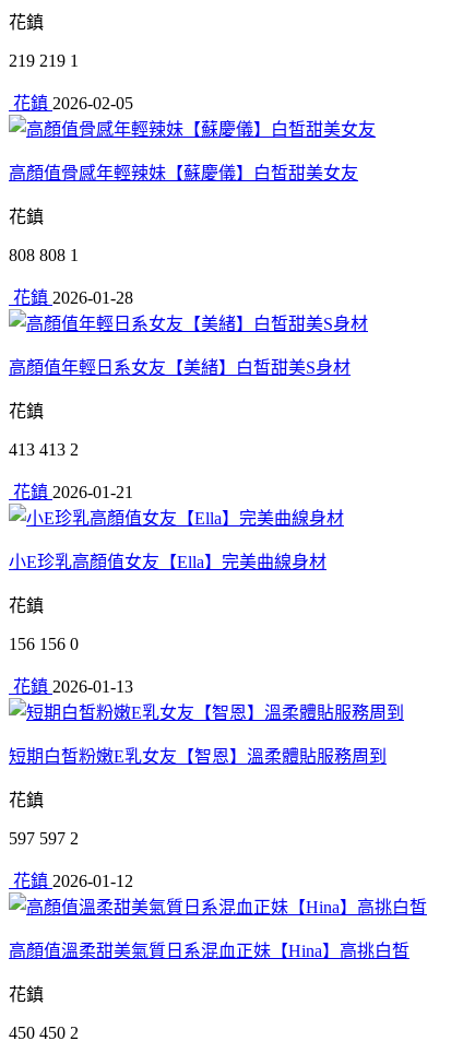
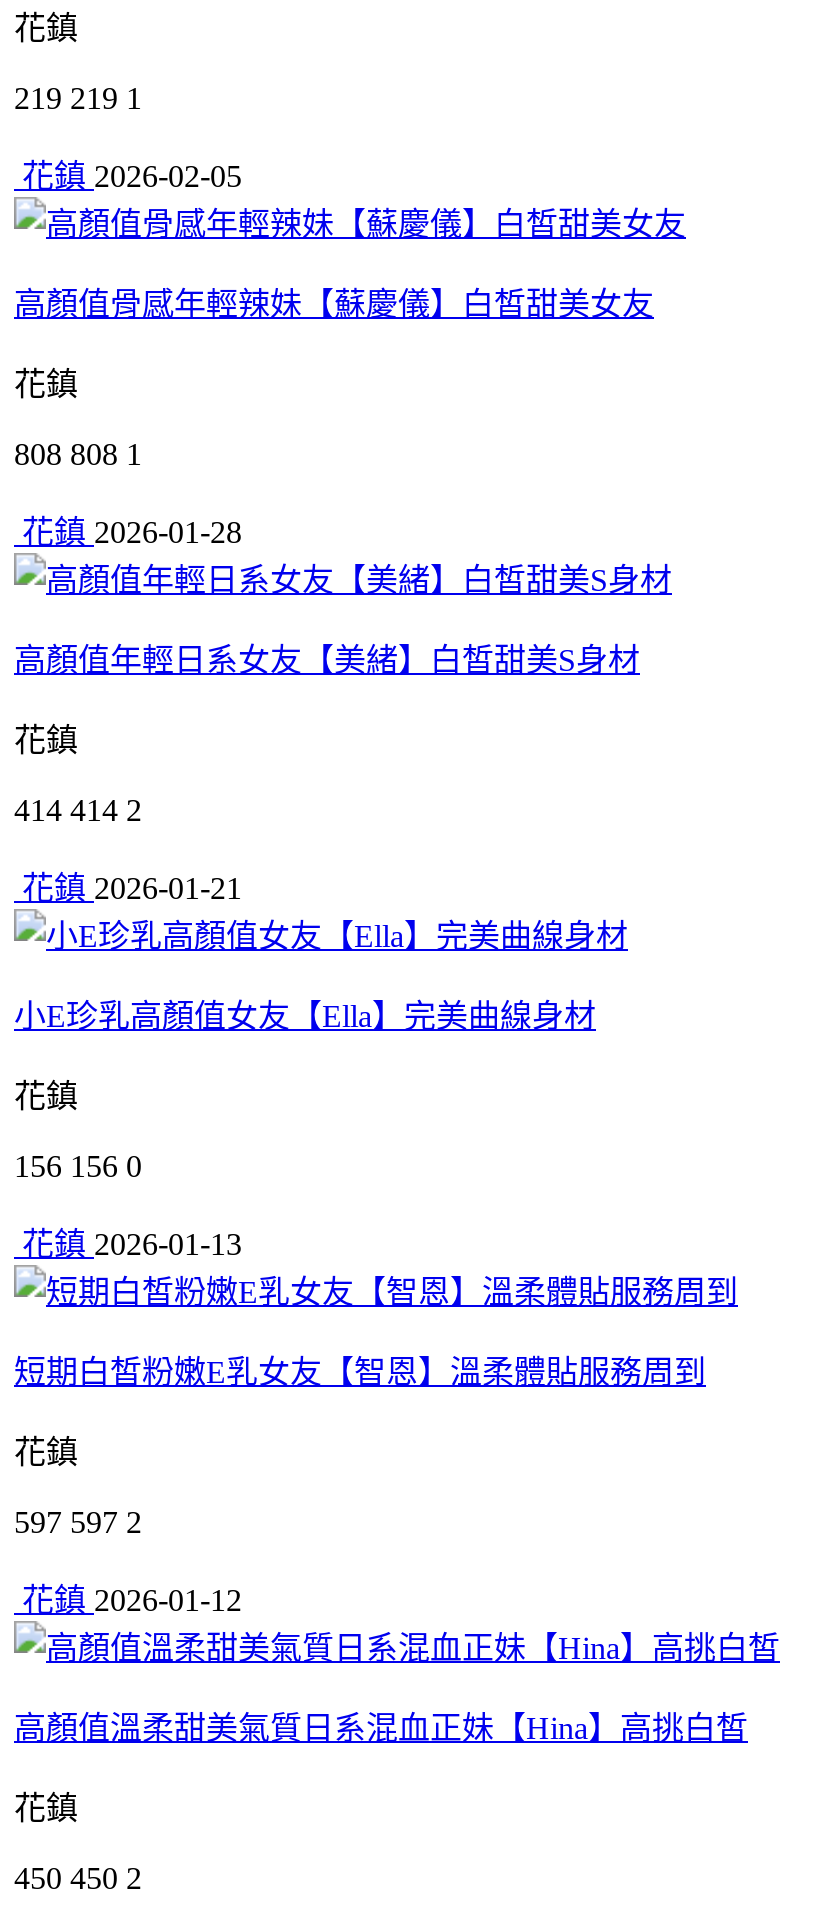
- 413 413 2
+ 414 414 2
